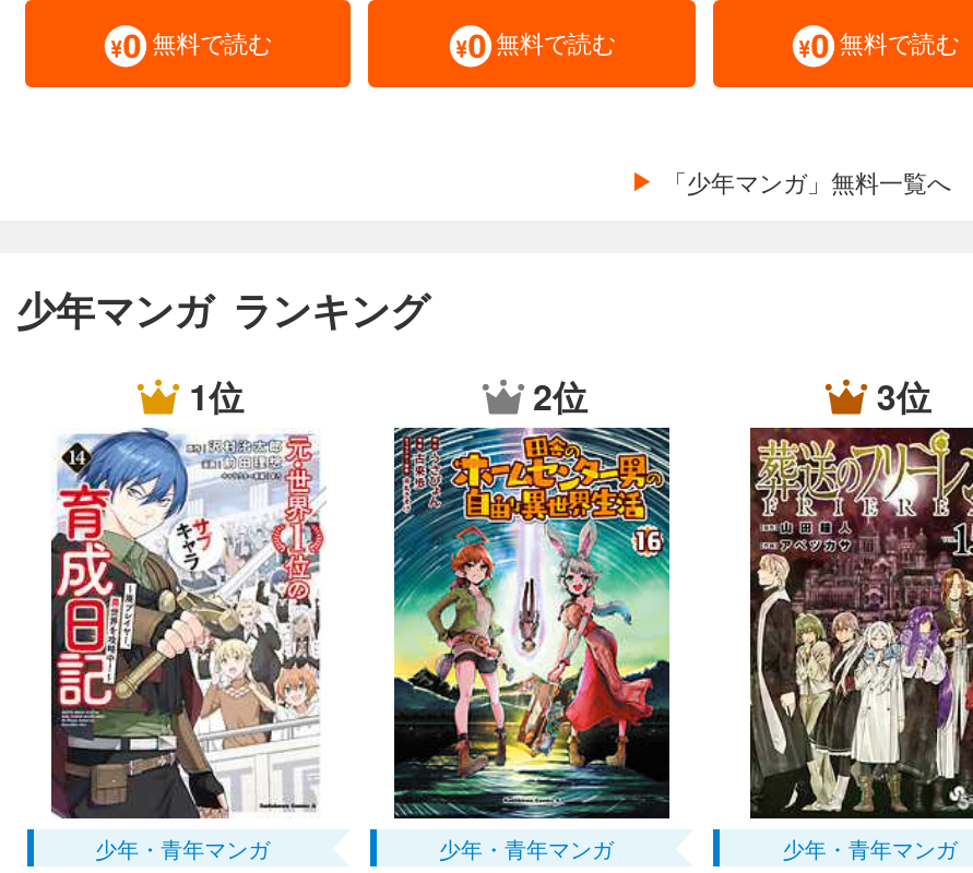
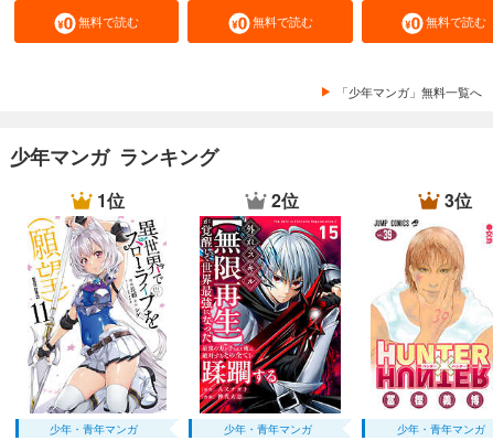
- [image]
+ [image]

- [image]
+ [image]

- [image]
+ [image]
